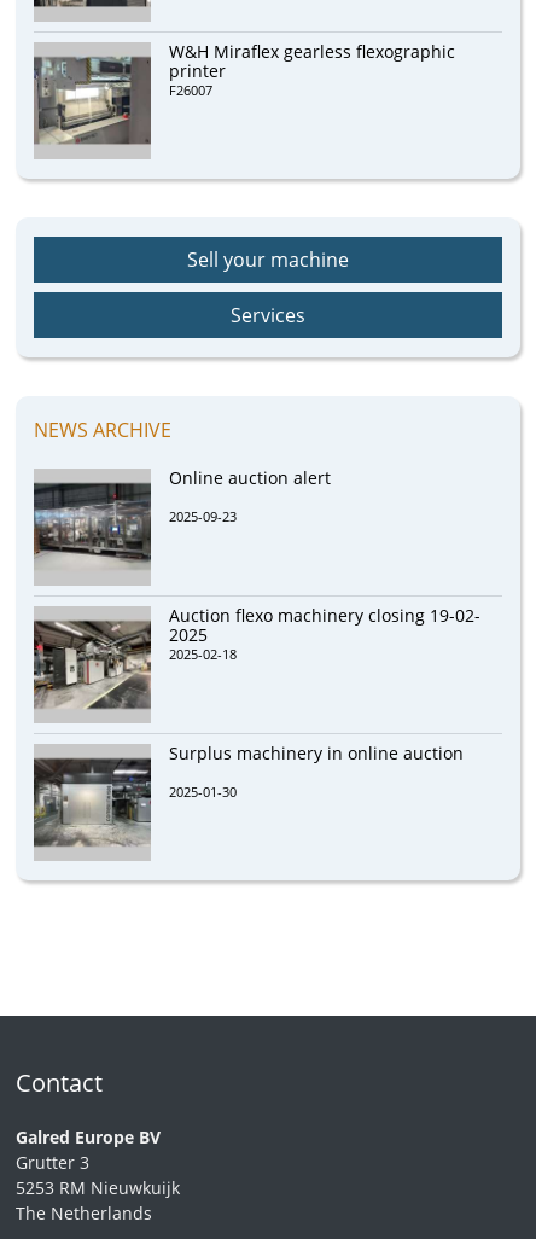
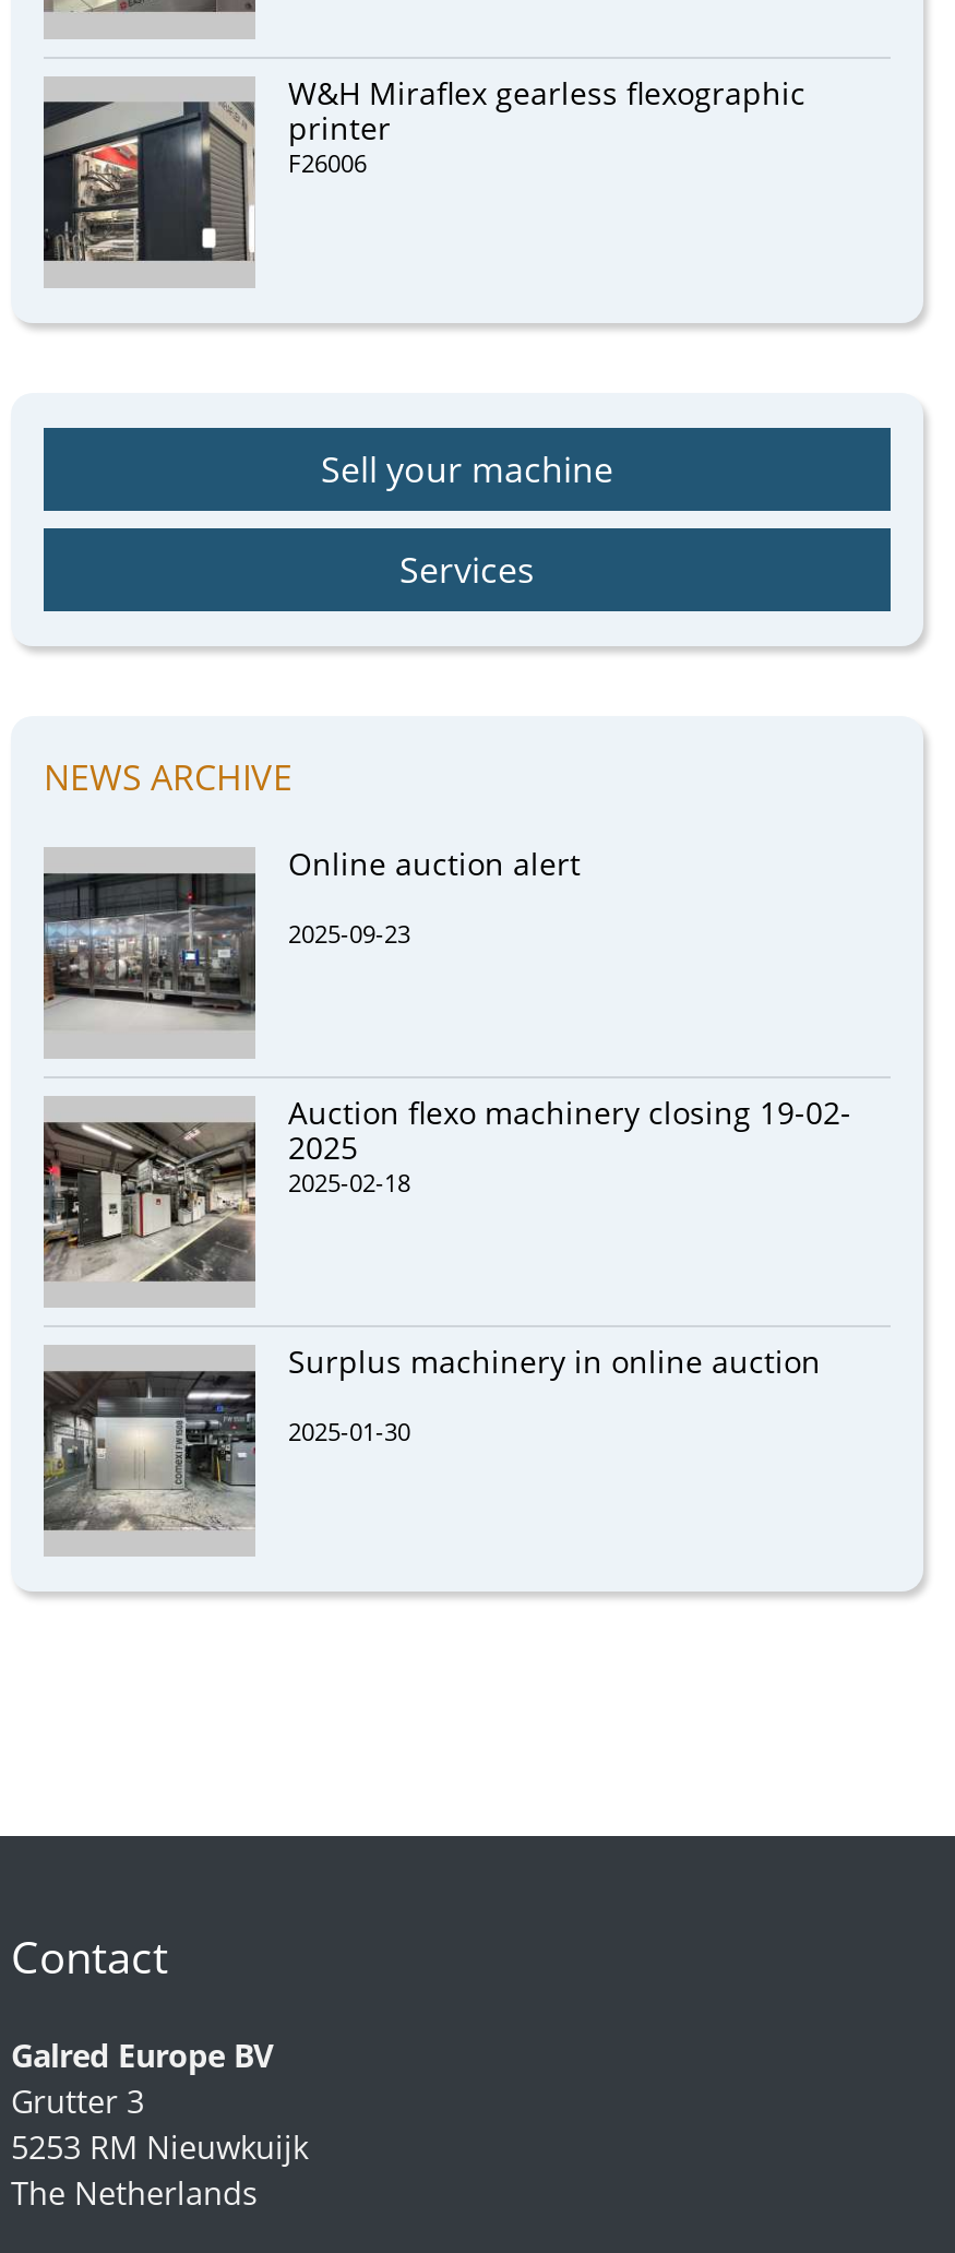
- [image]
- F26007
+ [image]
+ F26006
